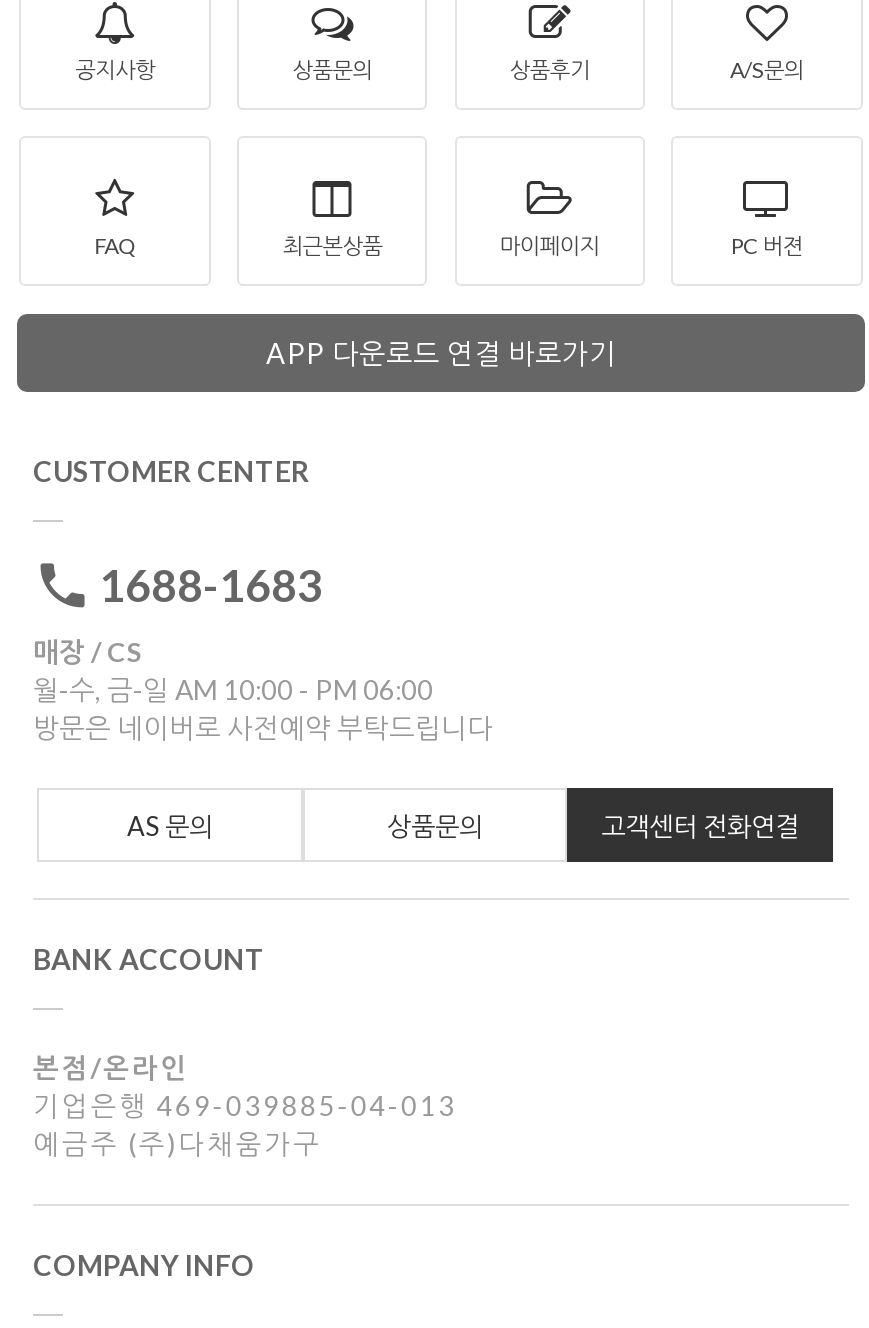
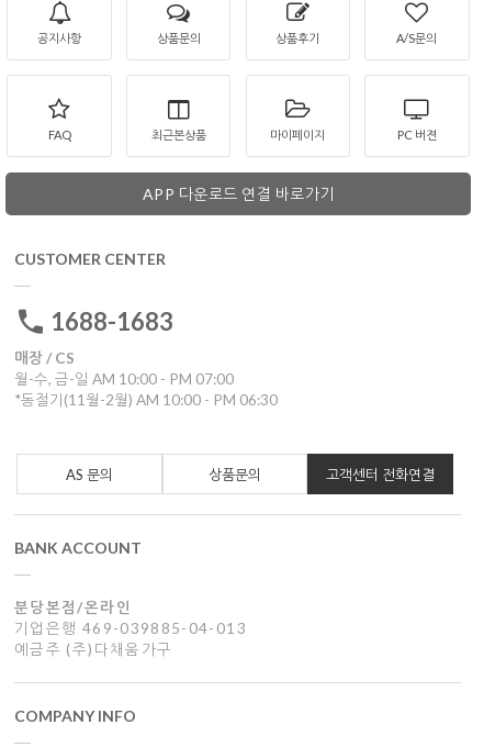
- 월-수, 금-일 AM 10:00 - PM 06:00
- 방문은 네이버로 사전예약 부탁드립니다
+ 월-수, 금-일 AM 10:00 - PM 07:00
+ *동절기(11월-2월) AM 10:00 - PM 06:30

- 본점/온라인
+ 분당본점/온라인
